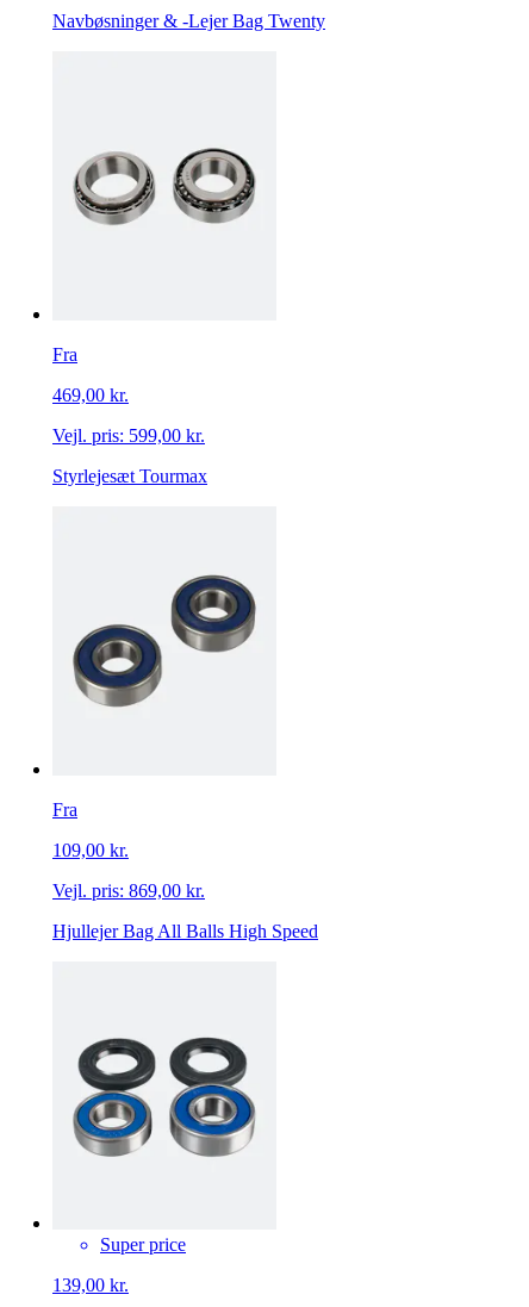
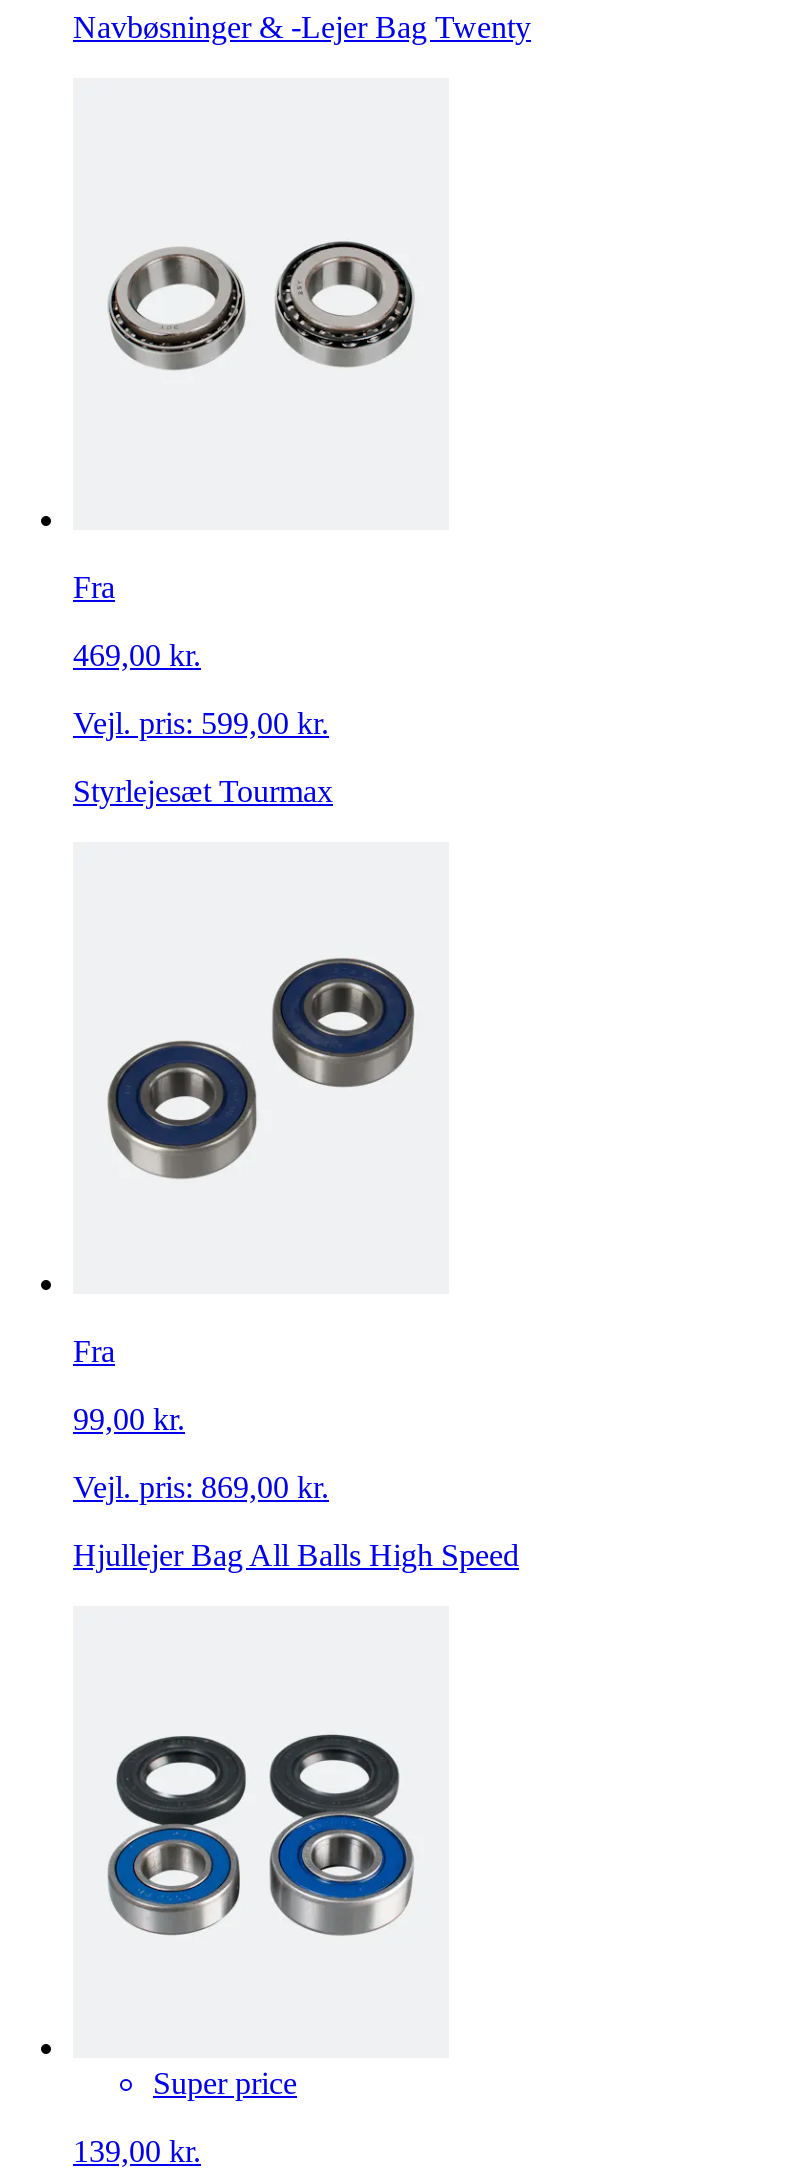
- 109,00 kr.
+ 99,00 kr.
